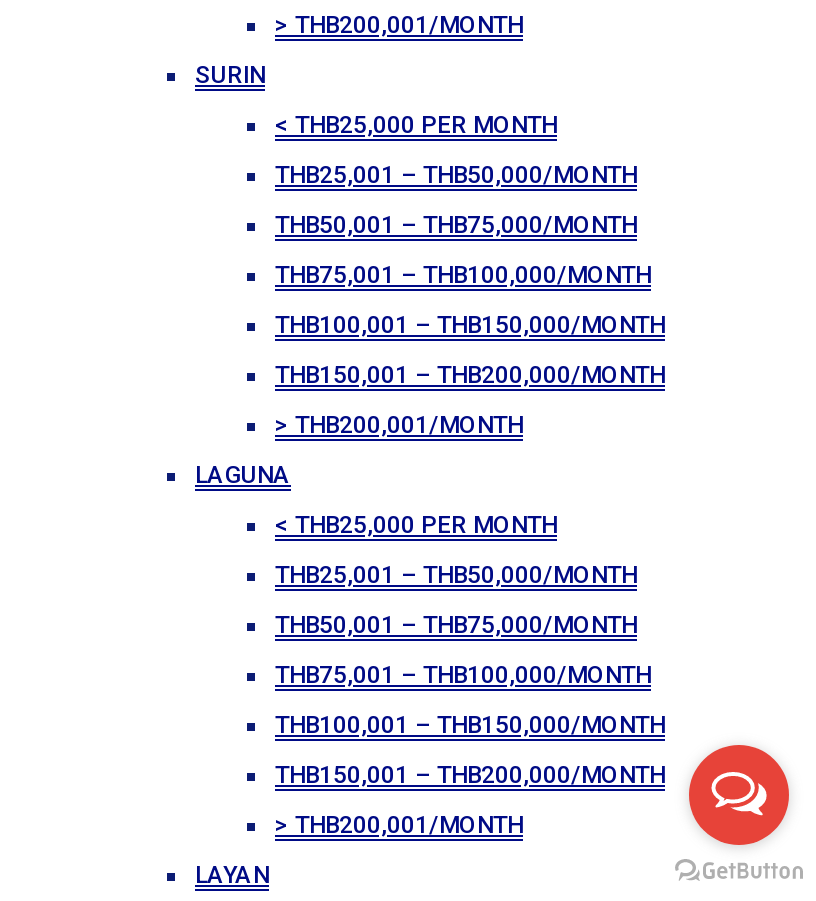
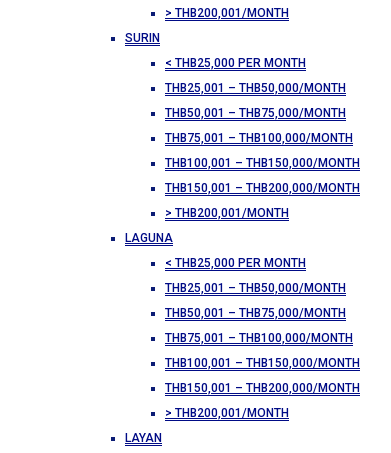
- [image]
